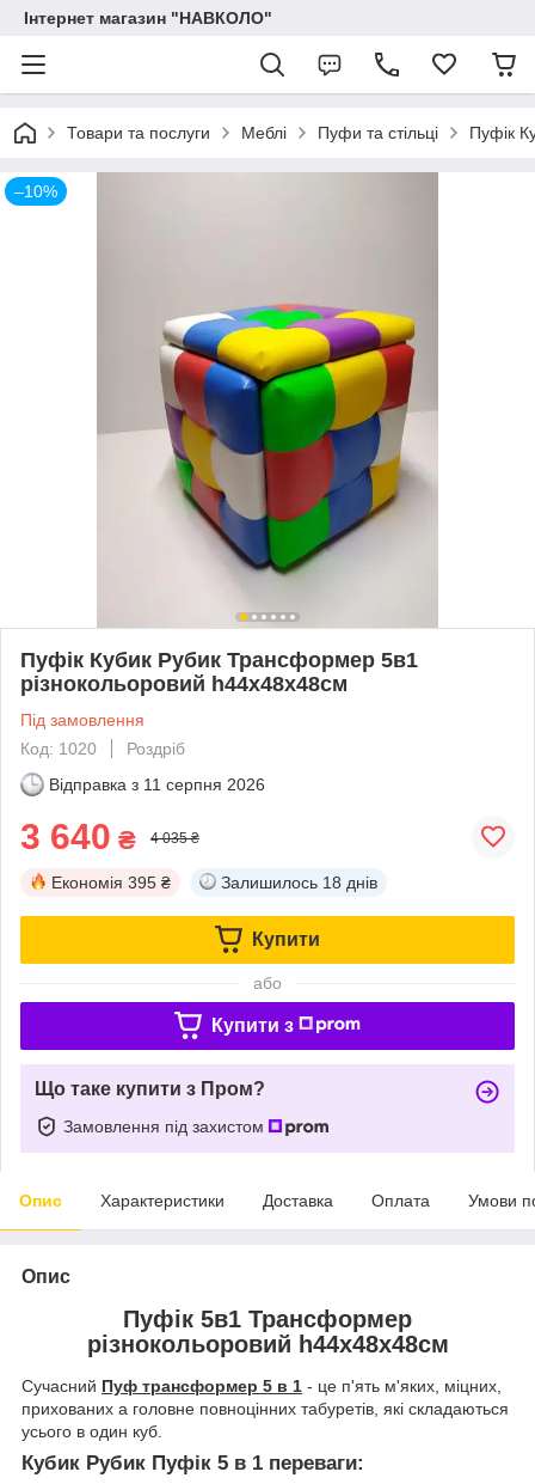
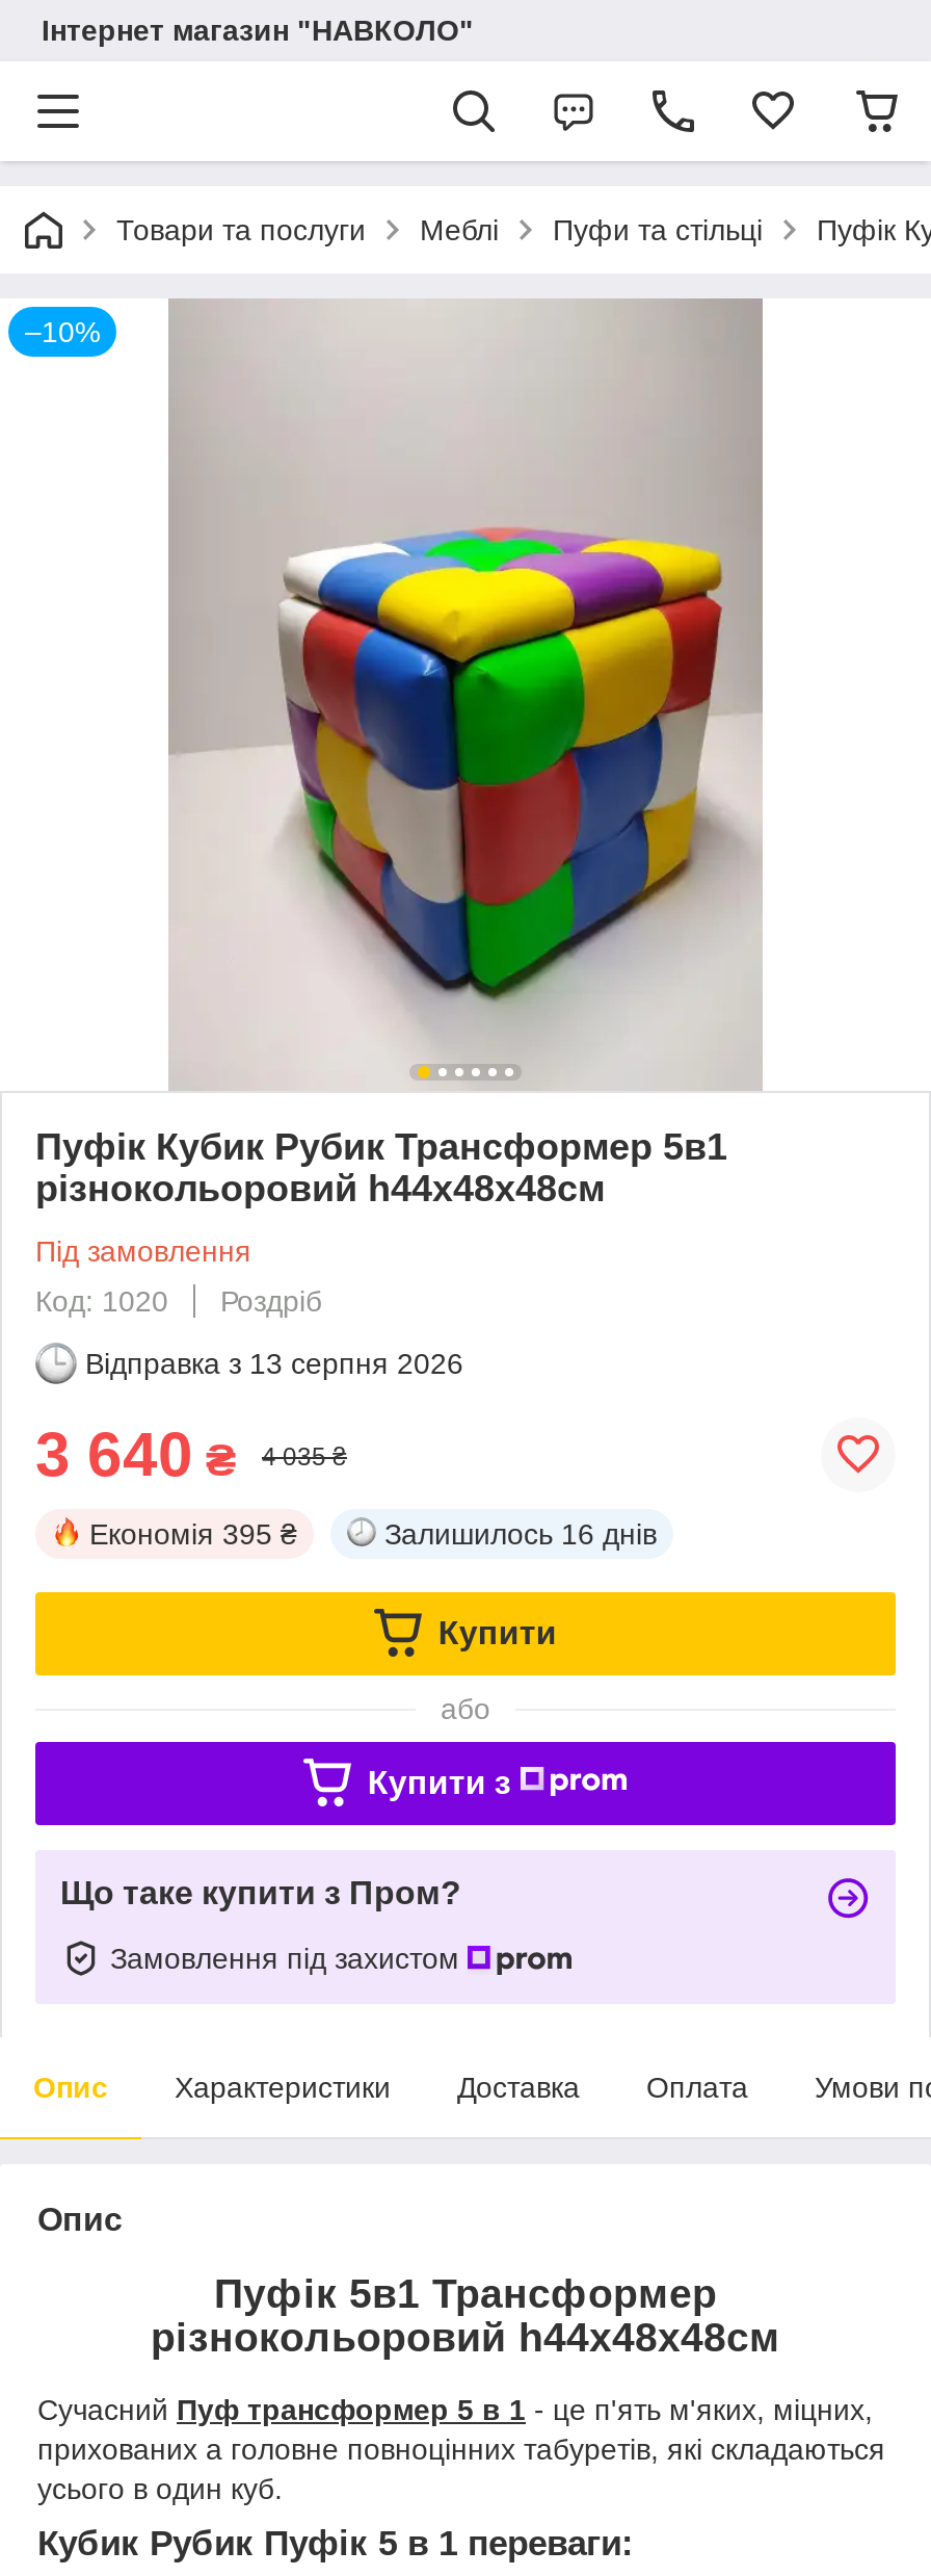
- Відправка з 11 серпня 2026
+ Відправка з 13 серпня 2026

- Залишилось 18 днів
+ Залишилось 16 днів
